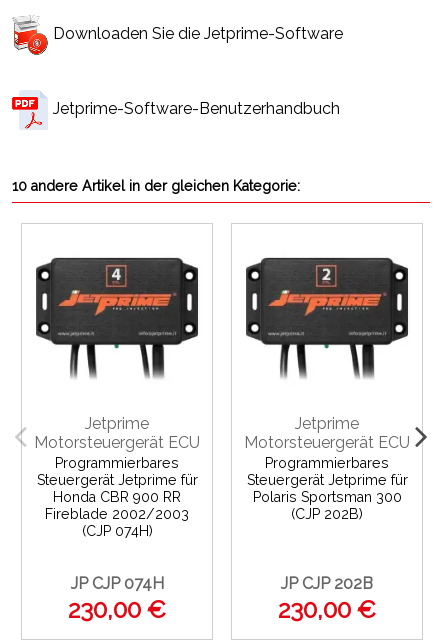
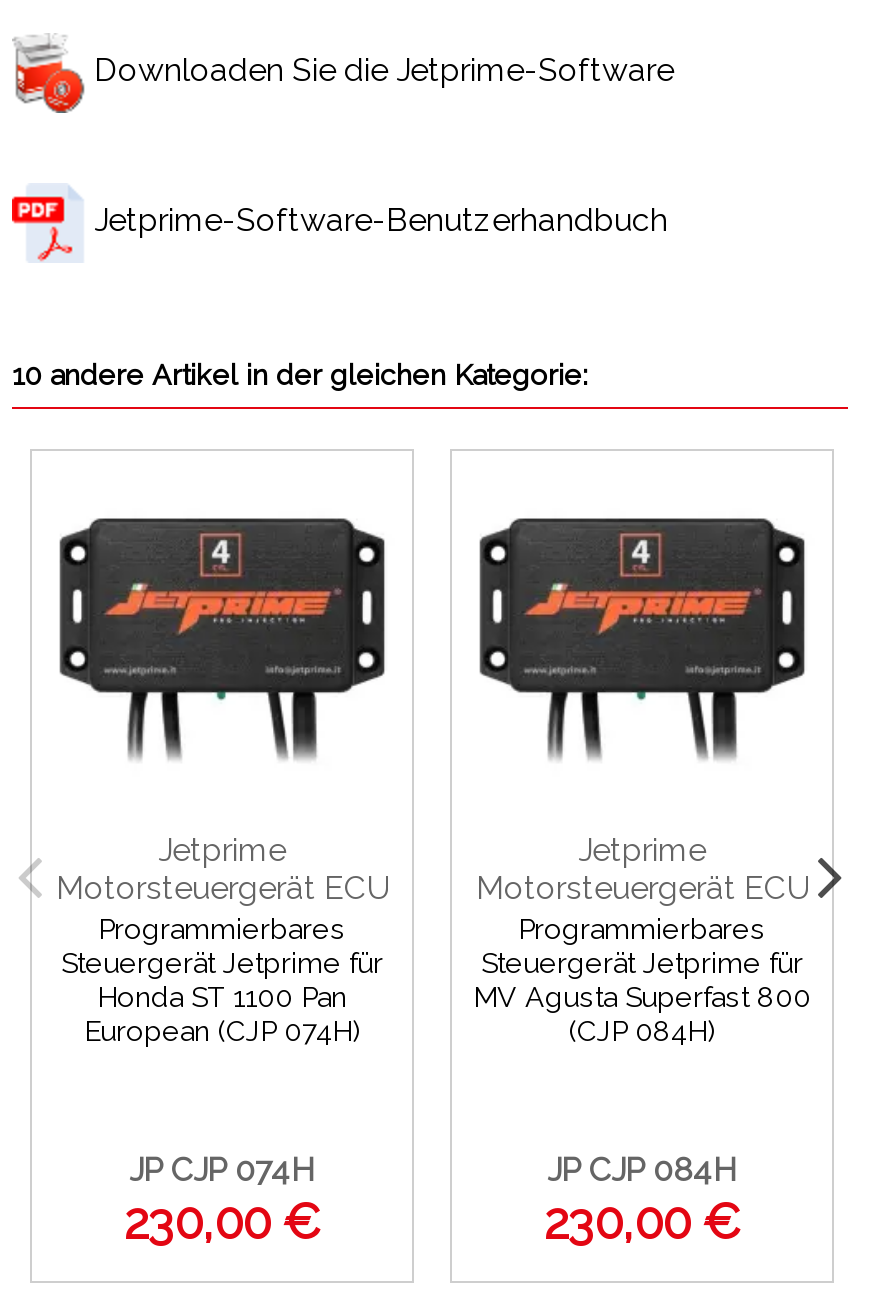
- Honda CBR 900 RR
- Fireblade 2002/2003
- (CJP 074H)
+ Honda ST 1100 Pan
+ European (CJP 074H)

- Polaris Sportsman 300
- (CJP 202B)
+ MV Agusta Superfast 800
+ (CJP 084H)

- JP CJP 202B
+ JP CJP 084H
